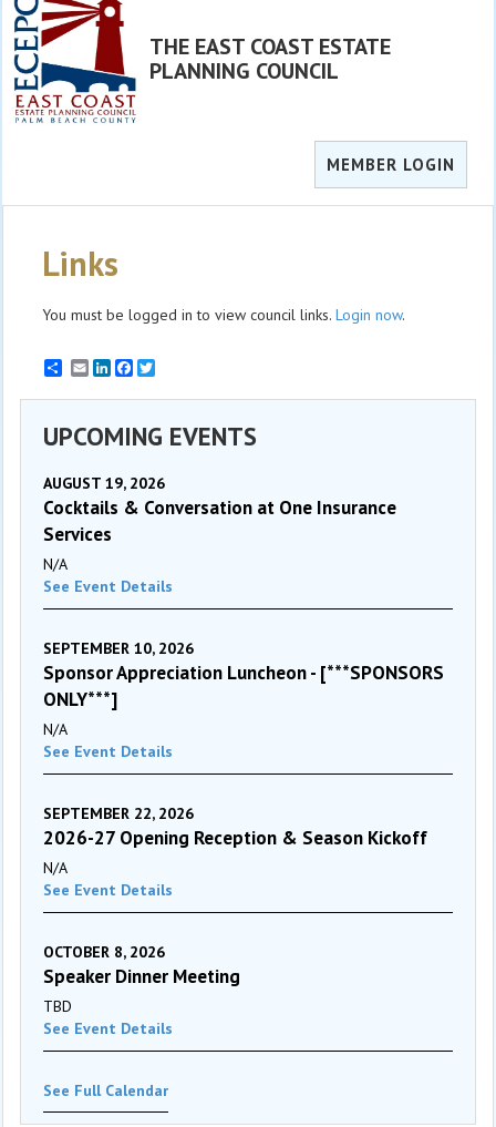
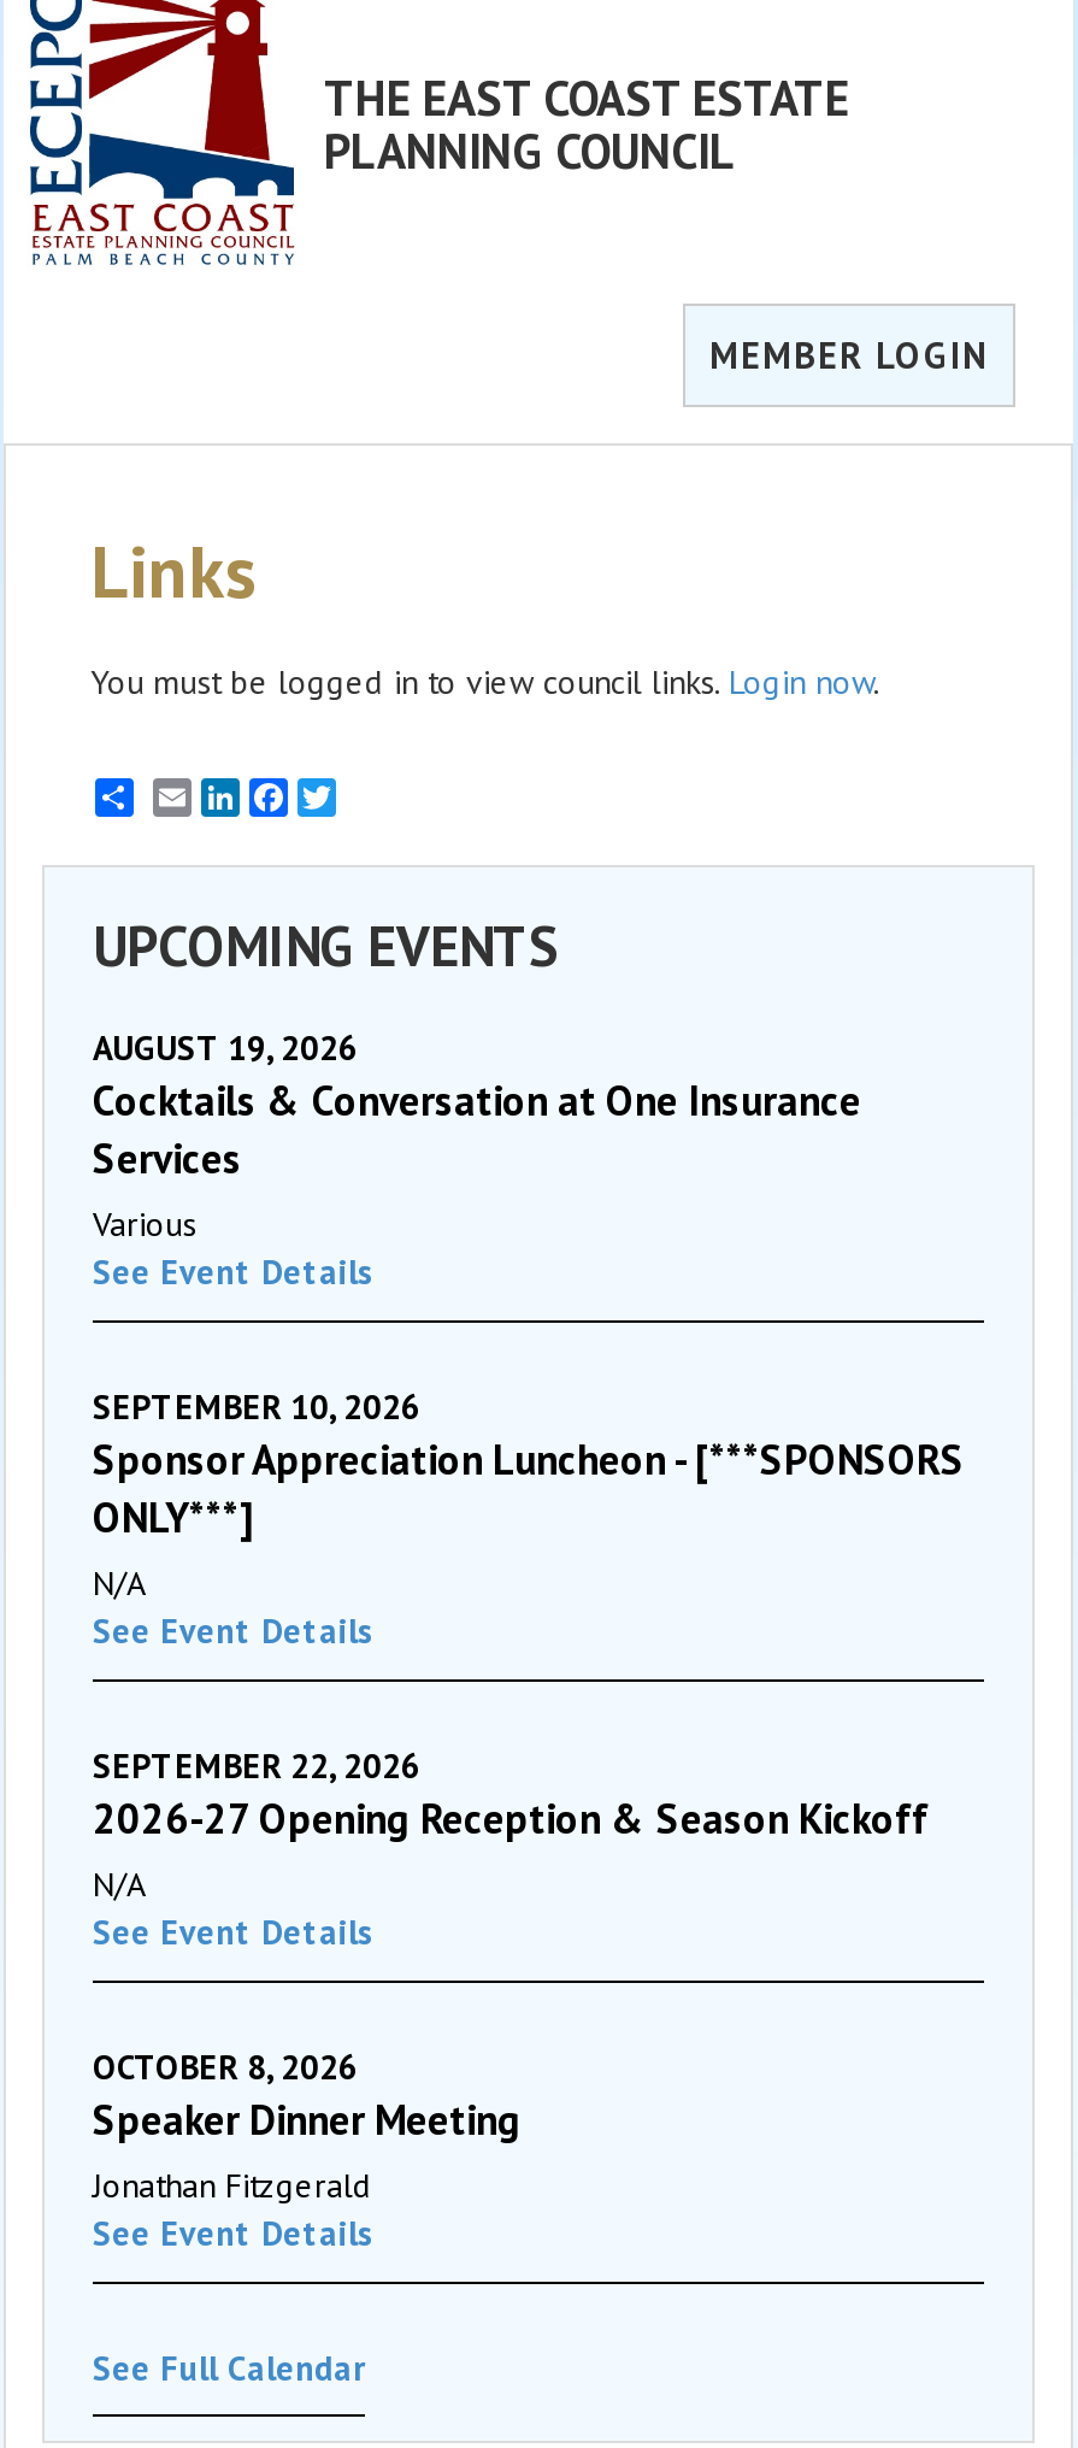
- N/A
+ Various

- TBD
+ Jonathan Fitzgerald
